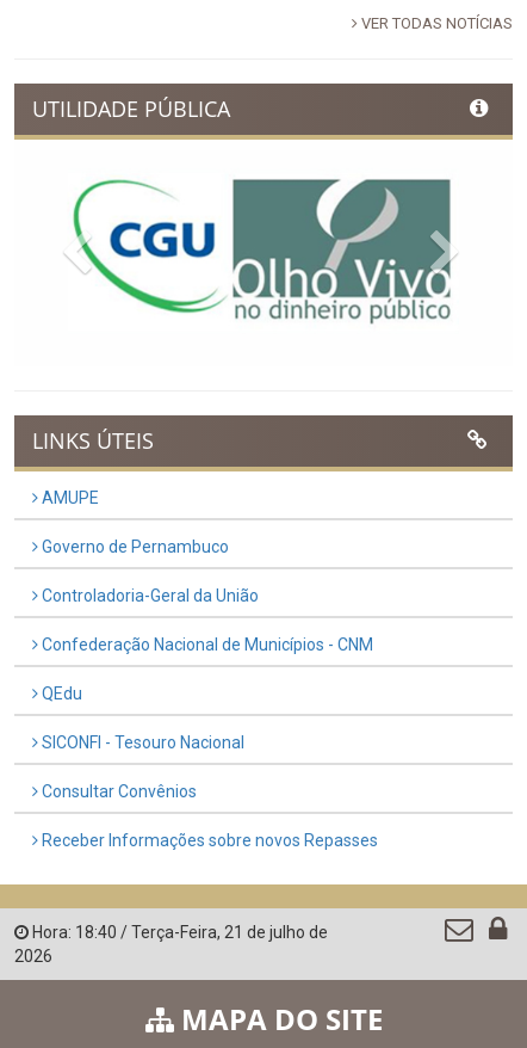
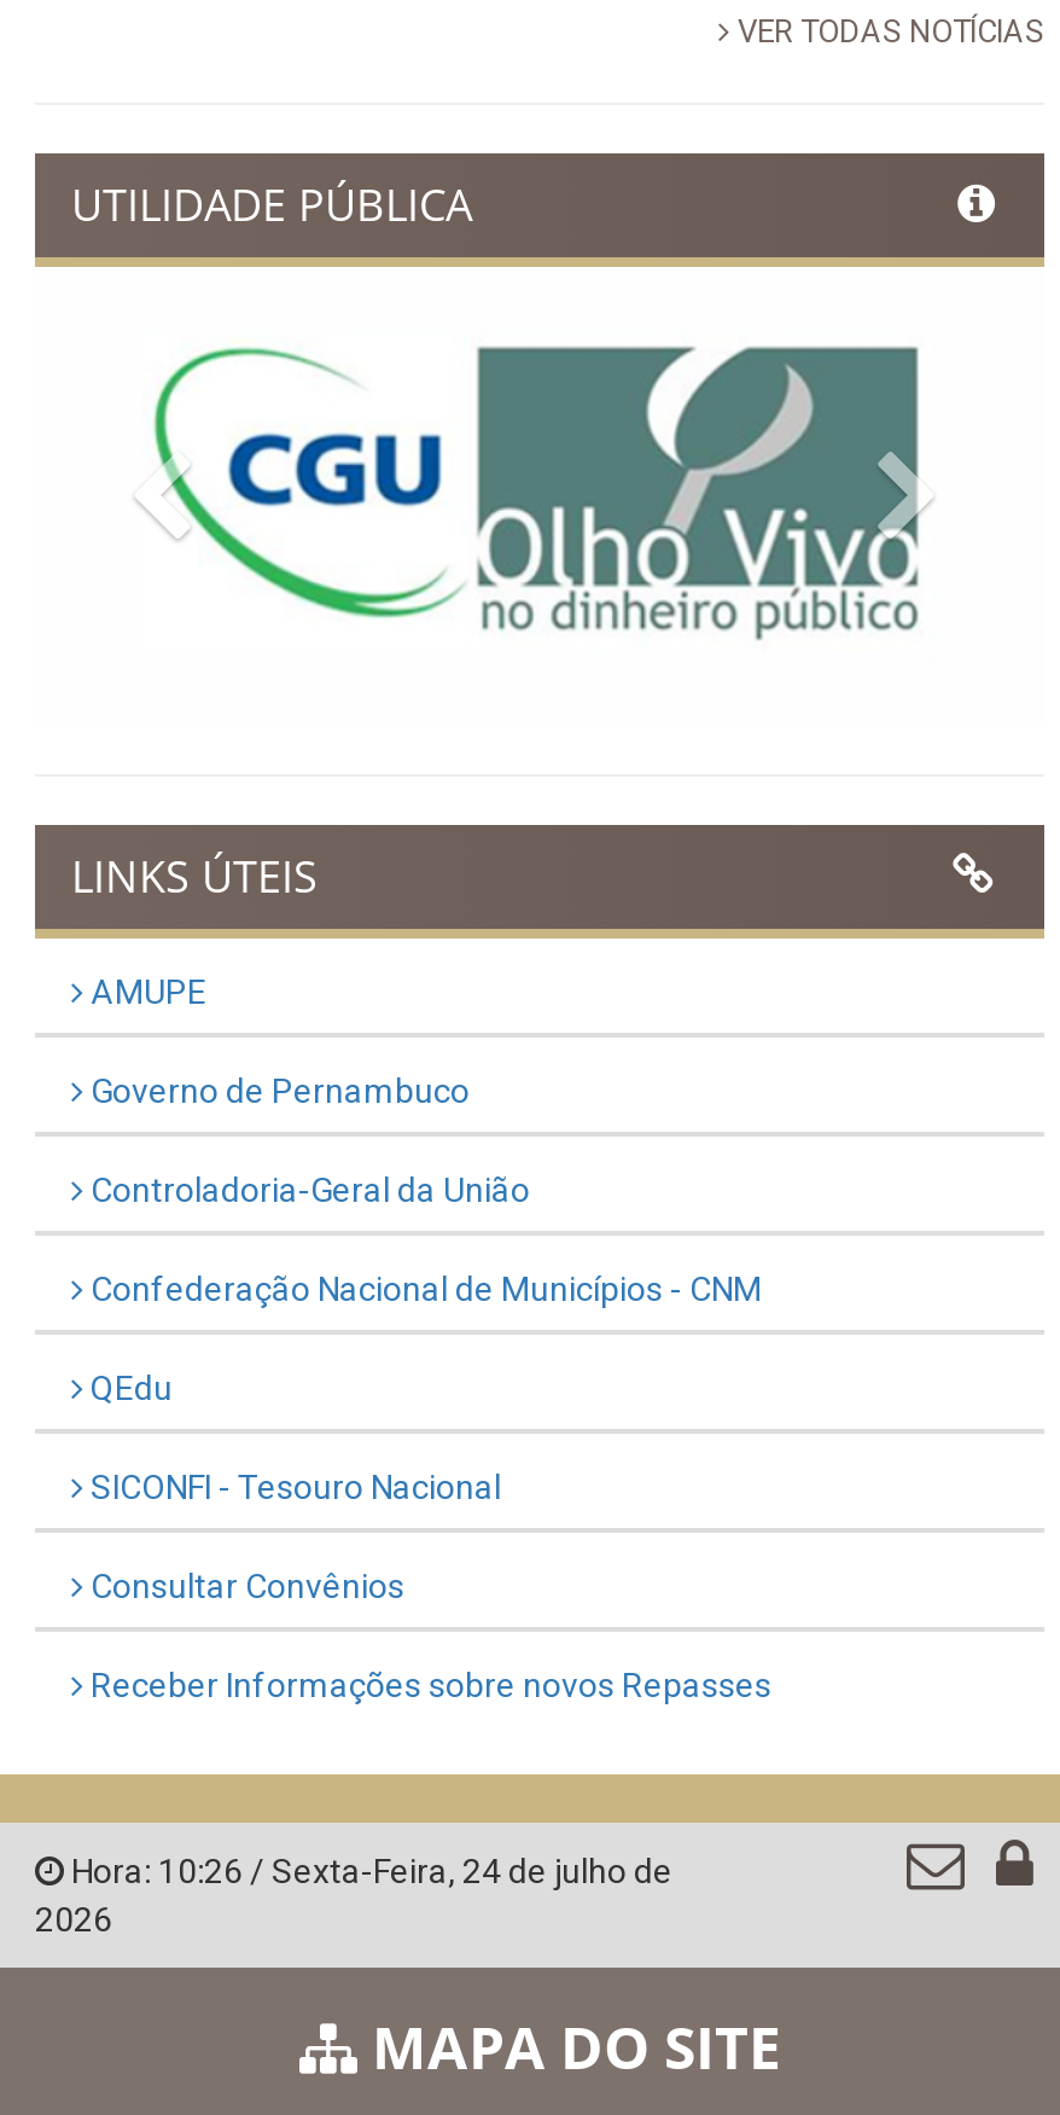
- Hora: 18:40 / Terça-Feira, 21 de julho de
+ Hora: 10:26 / Sexta-Feira, 24 de julho de
